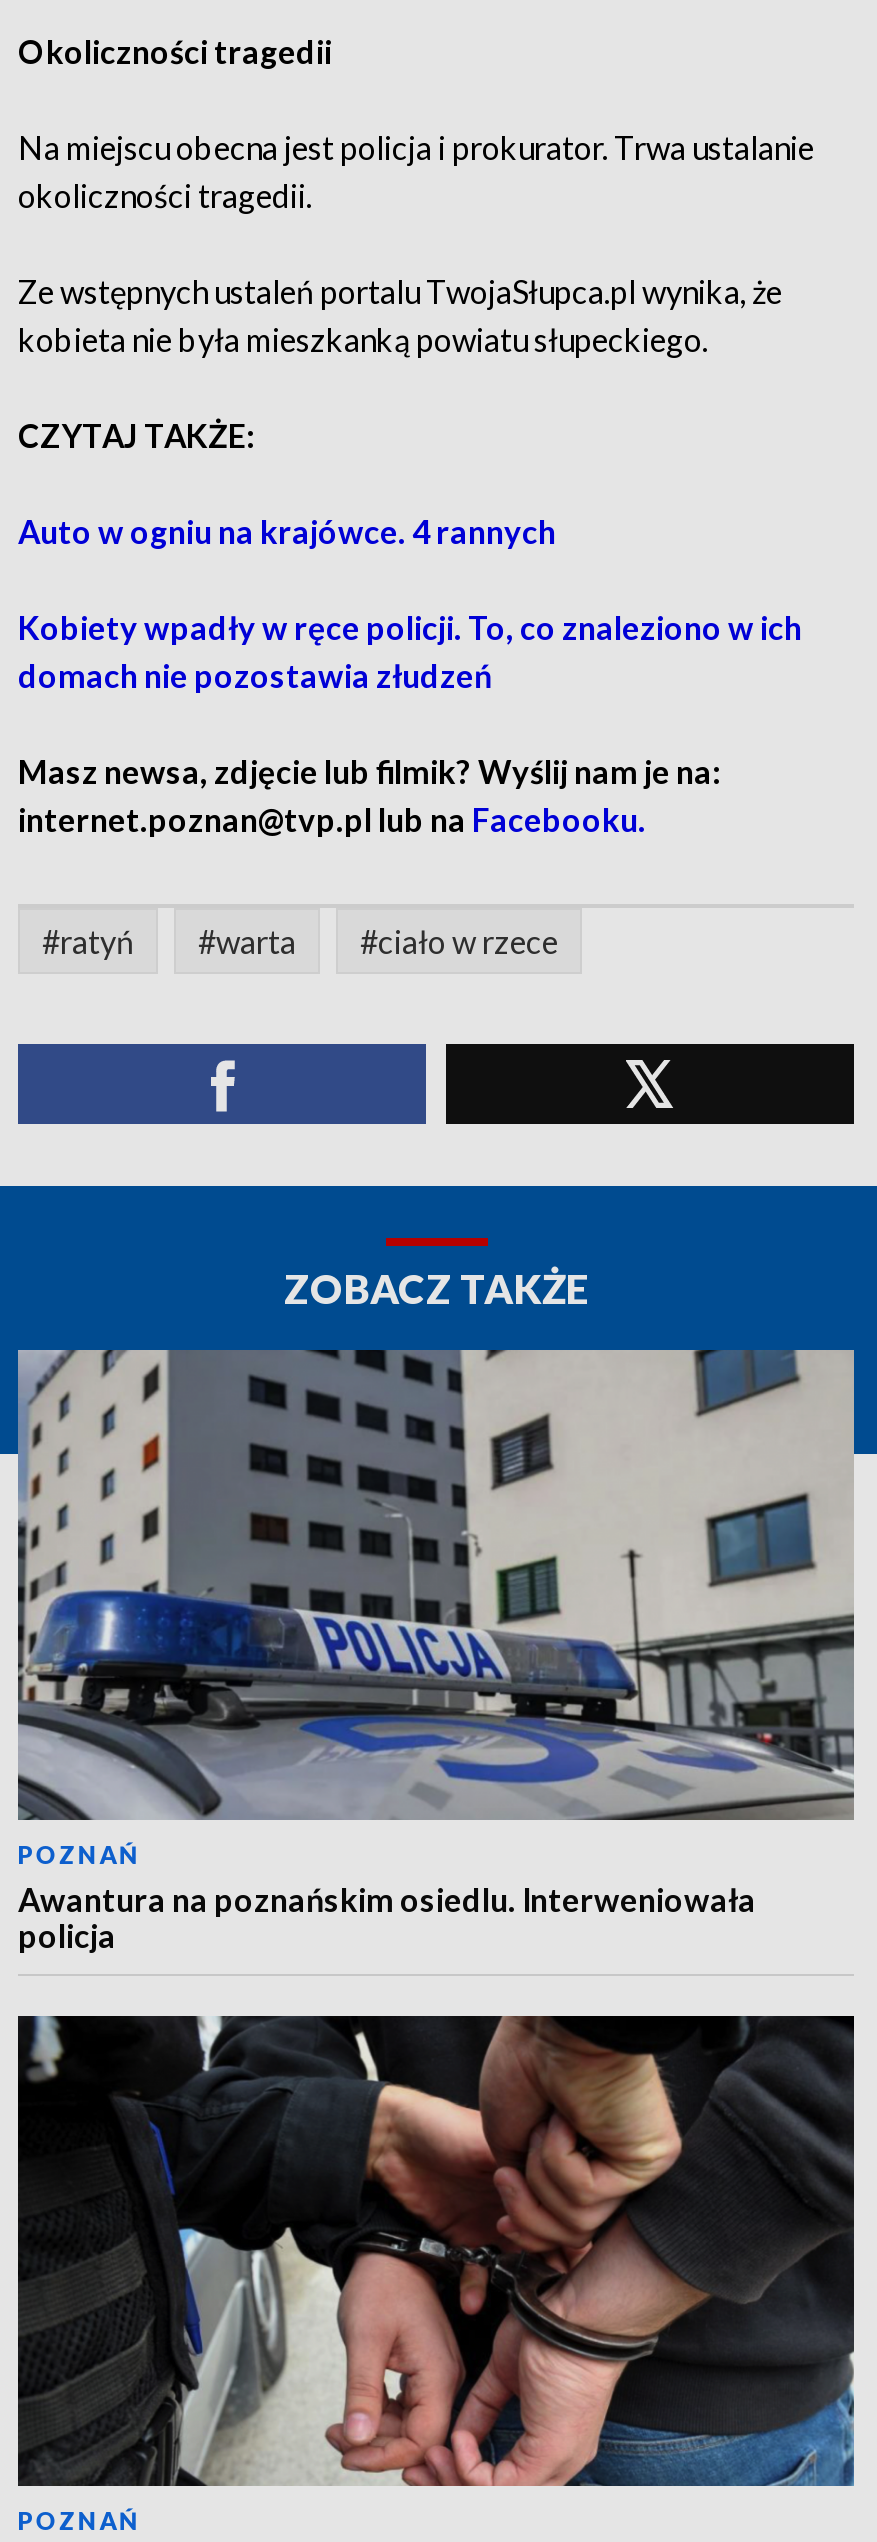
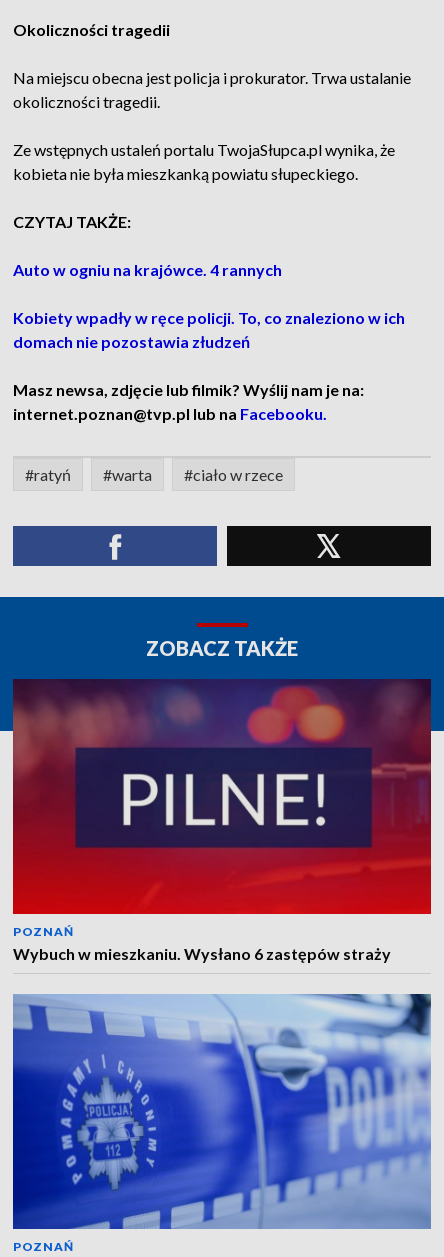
- [image]
- Awantura na poznańskim osiedlu. Interweniowała
- policja
+ [image]
+ Wybuch w mieszkaniu. Wysłano 6 zastępów straży

- [image]
+ [image]
